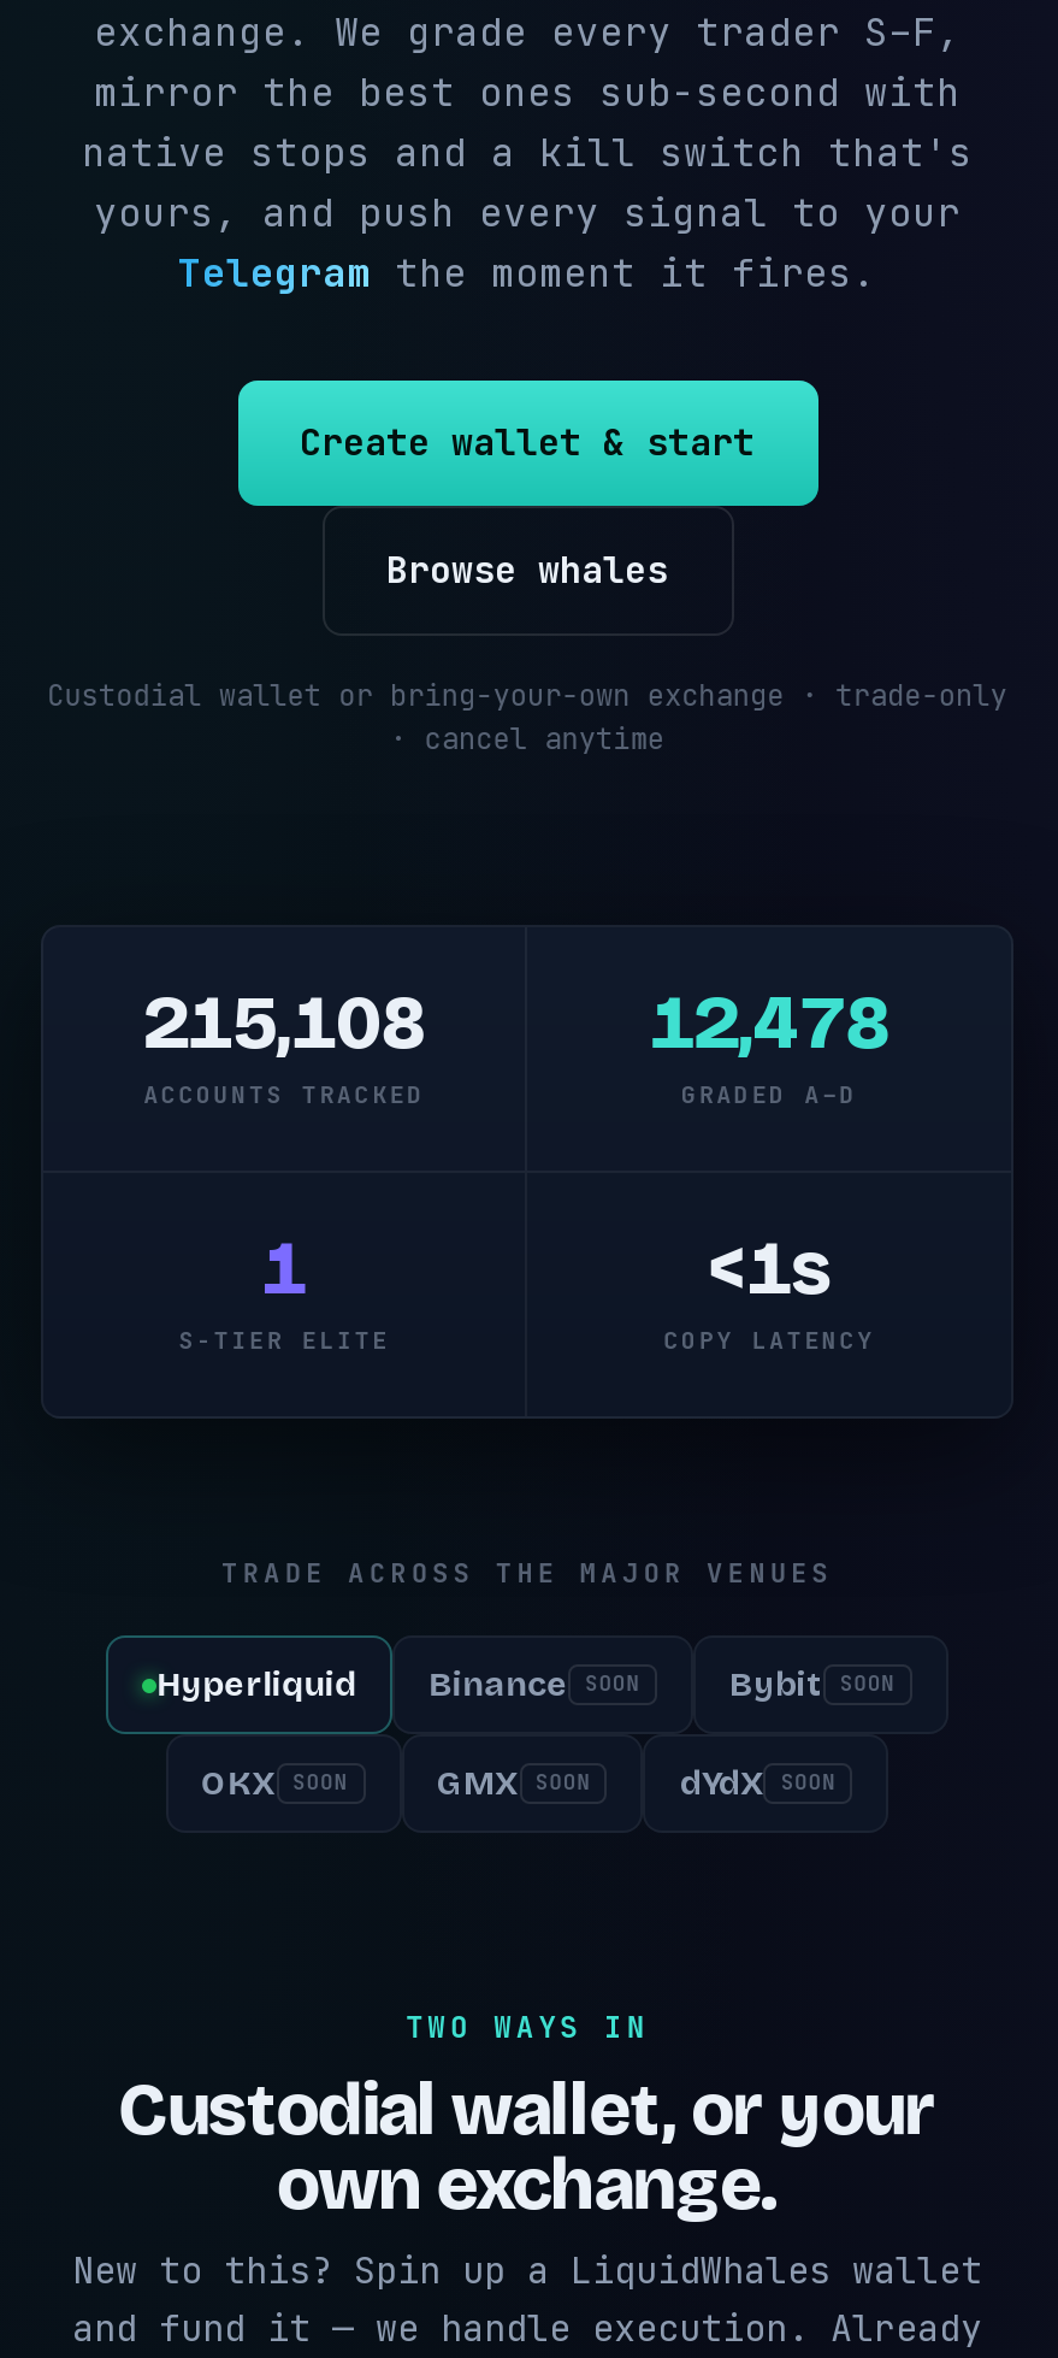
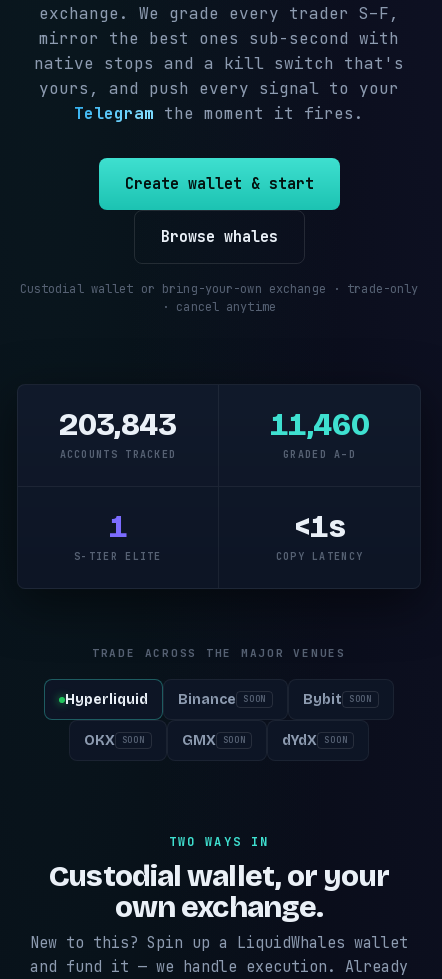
- 215,108
+ 203,843

- 12,478
+ 11,460
